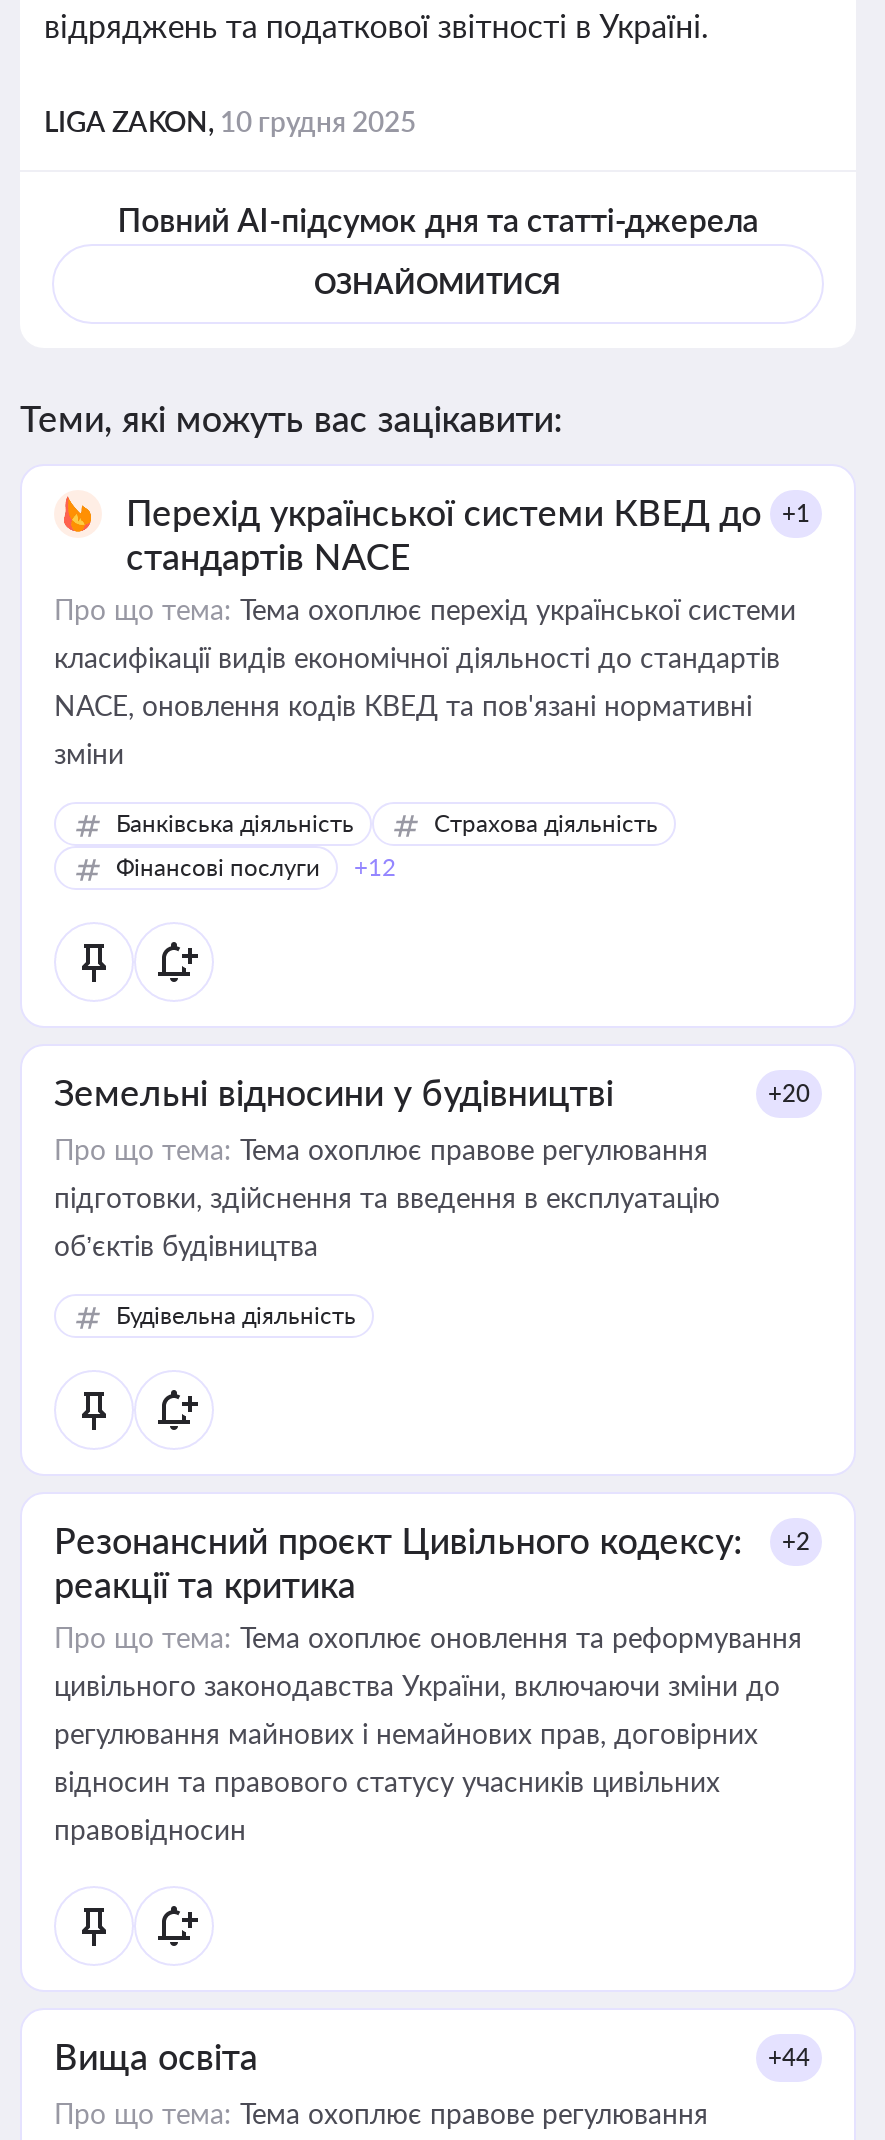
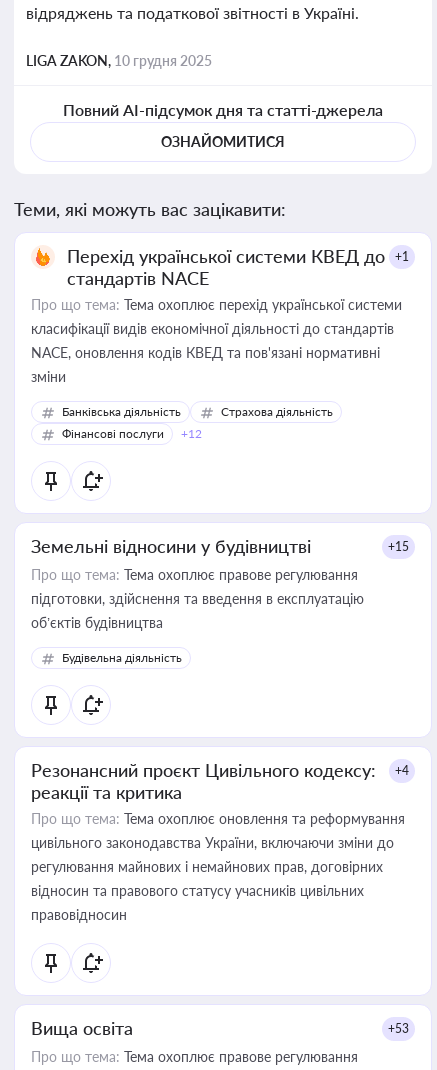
- +20
+ +15

- Резонансний проєкт Цивільного кодексу: +2
+ Резонансний проєкт Цивільного кодексу: +4

- +44
+ +53
